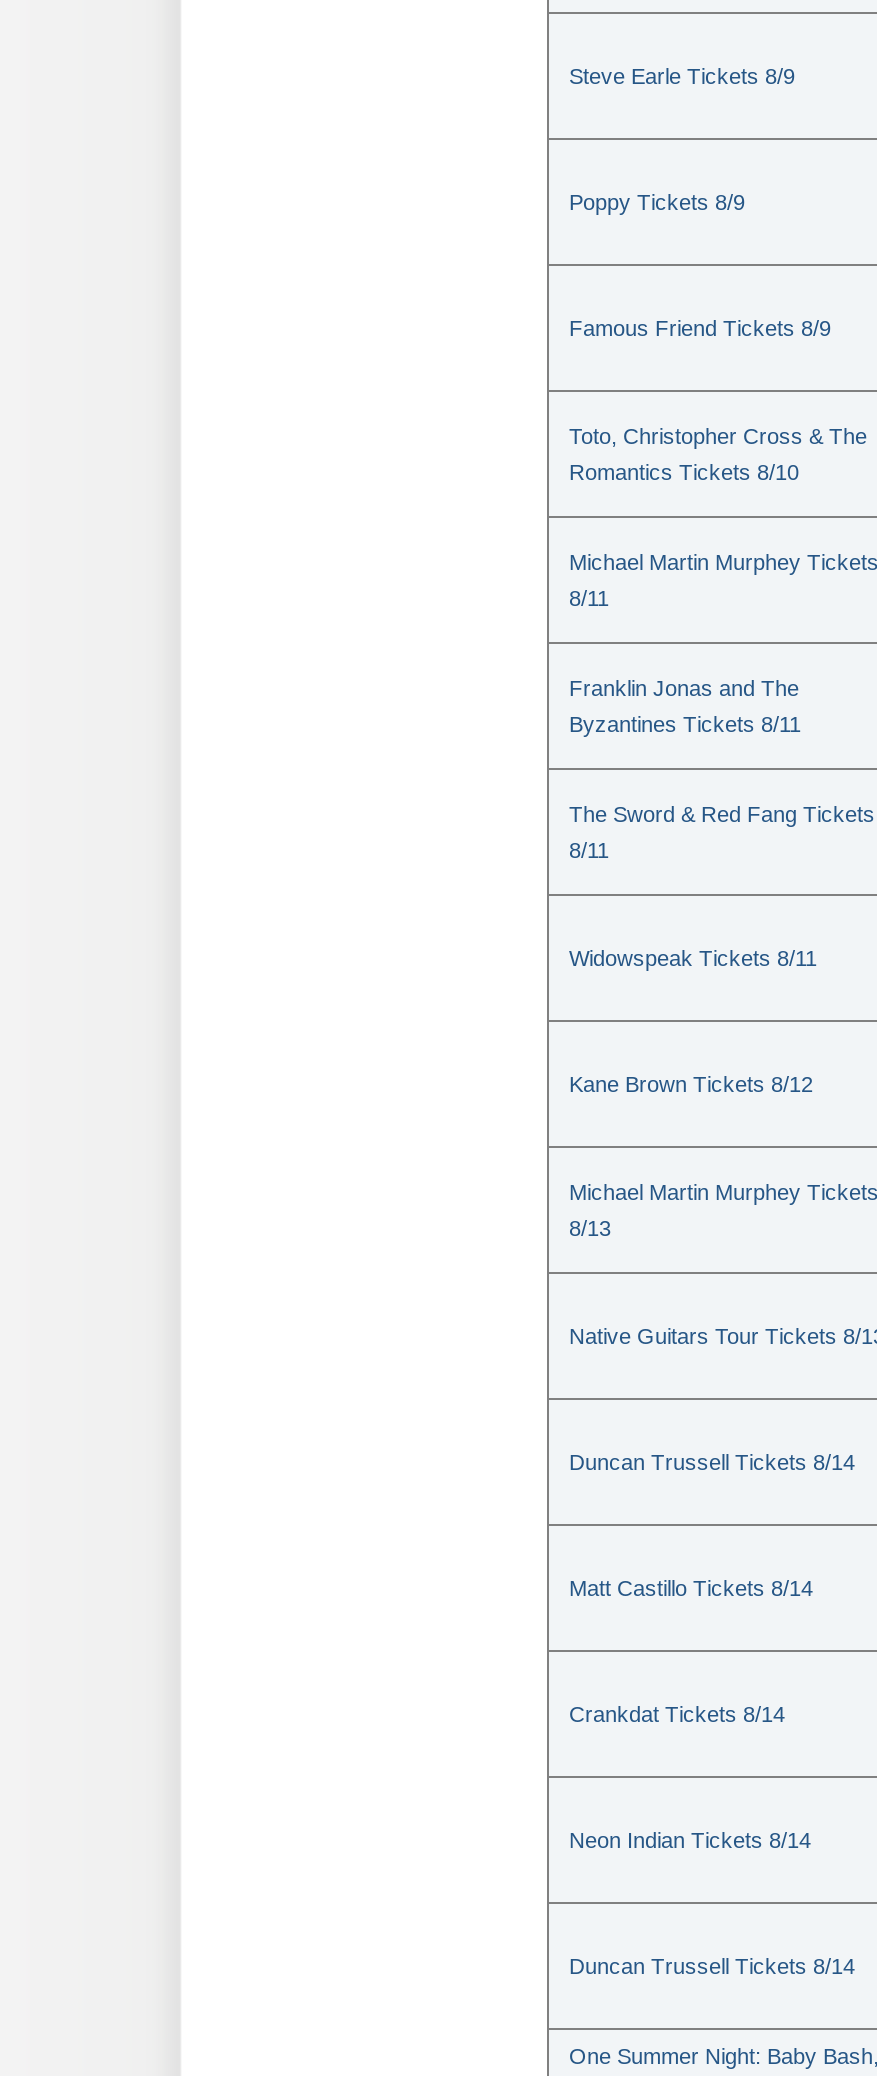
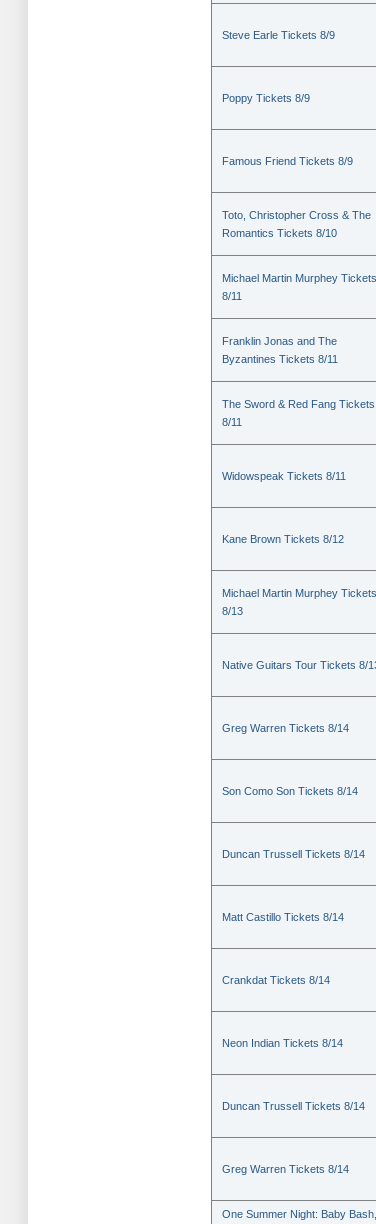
+ Greg Warren Tickets 8/14

+ Son Como Son Tickets 8/14

+ Greg Warren Tickets 8/14
